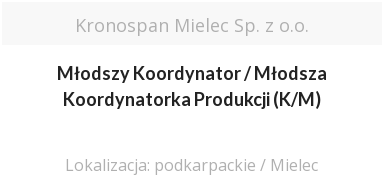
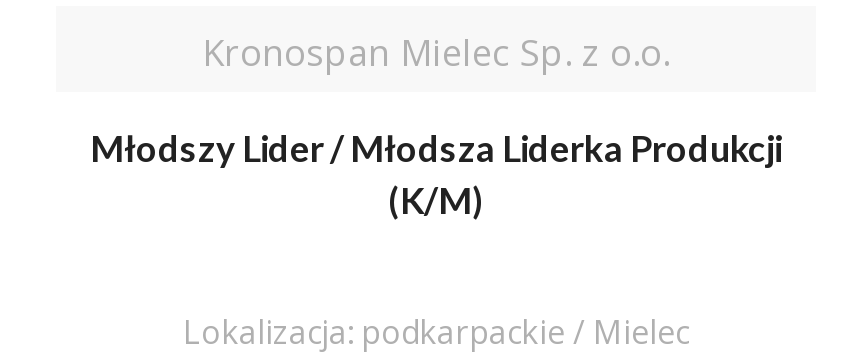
- Młodszy Koordynator / Młodsza
- Koordynatorka Produkcji (K/M)
+ Młodszy Lider / Młodsza Liderka Produkcji
+ (K/M)
